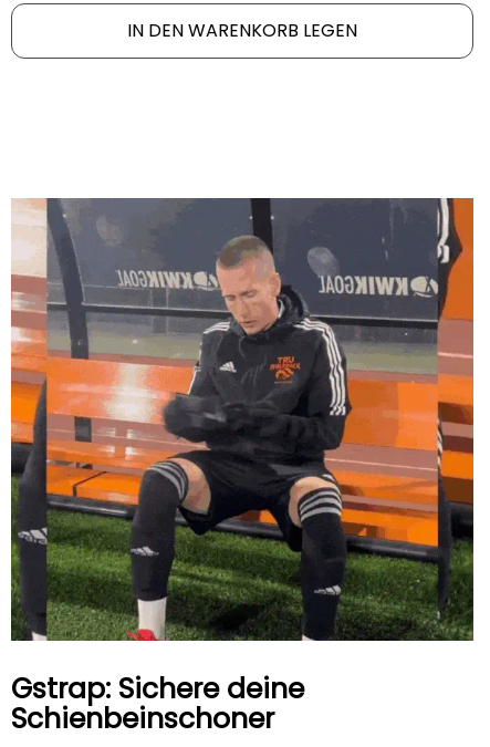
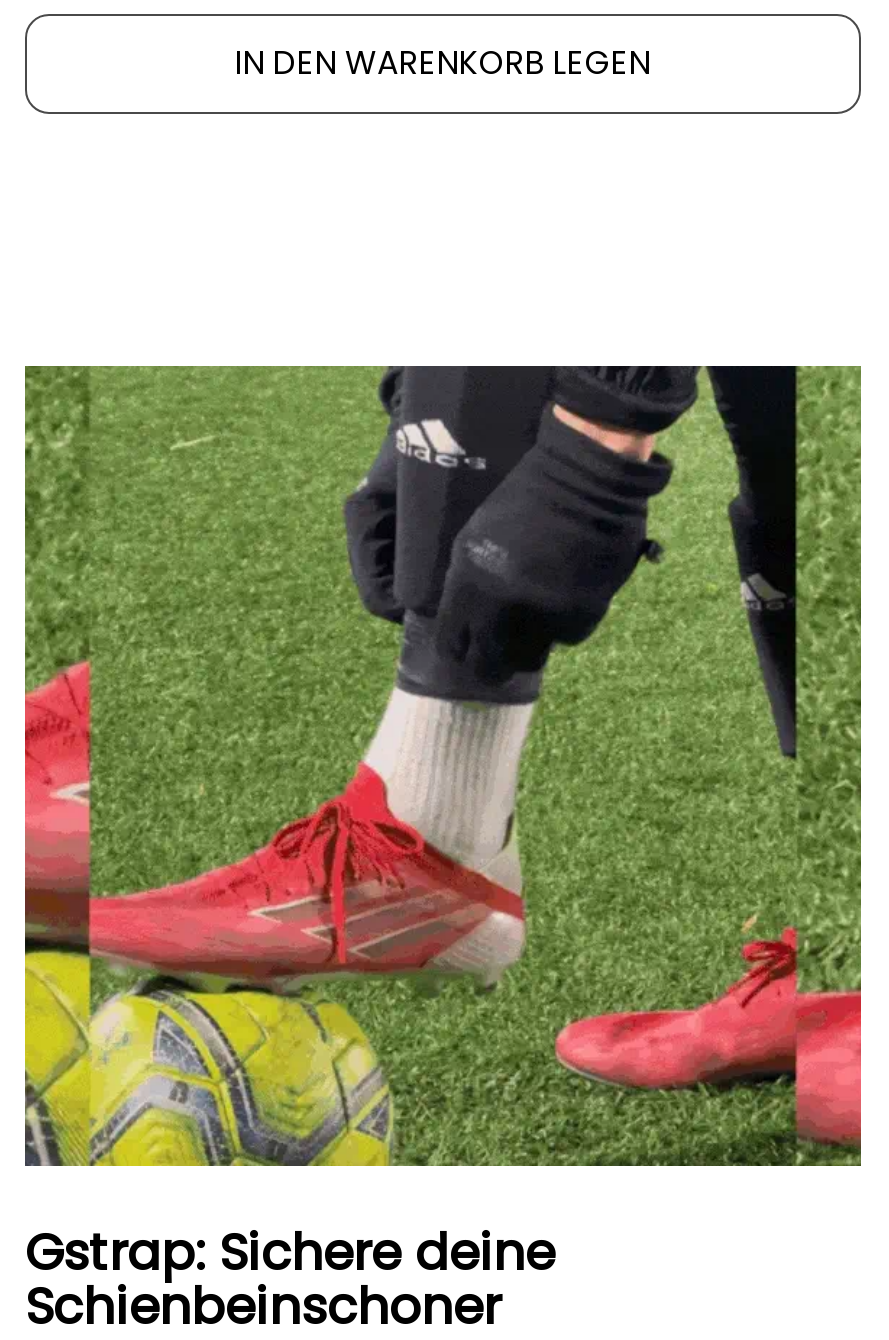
- [image]
+ [image]
